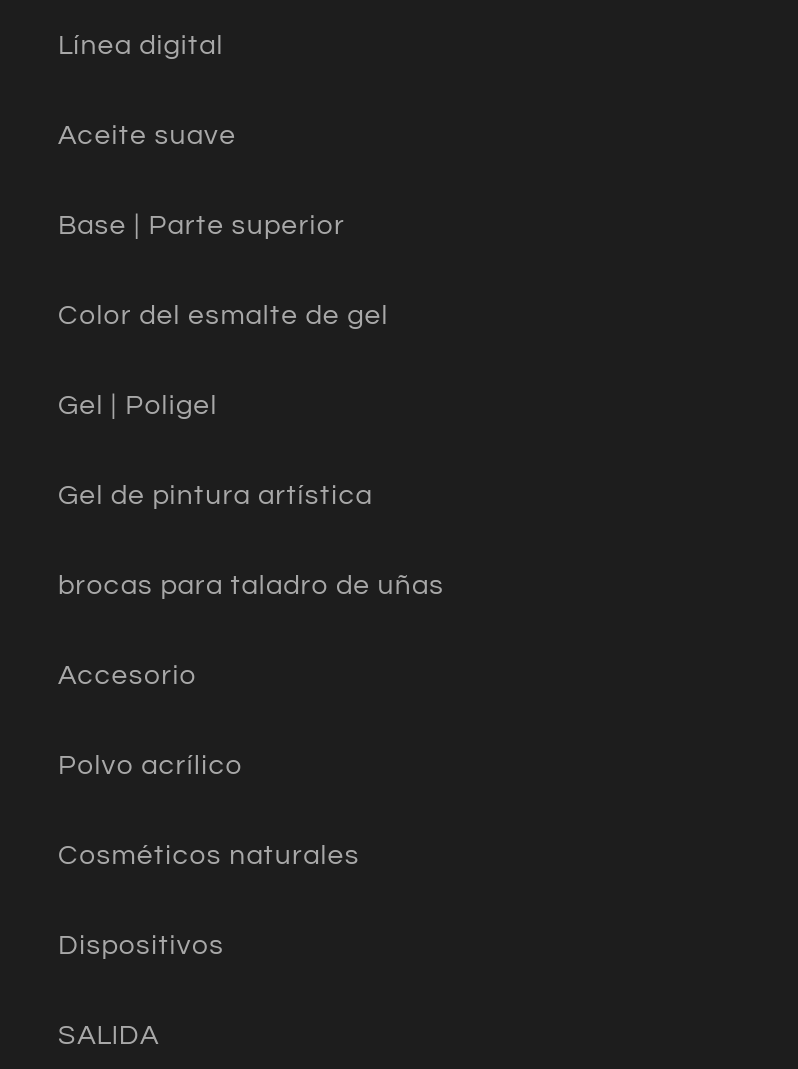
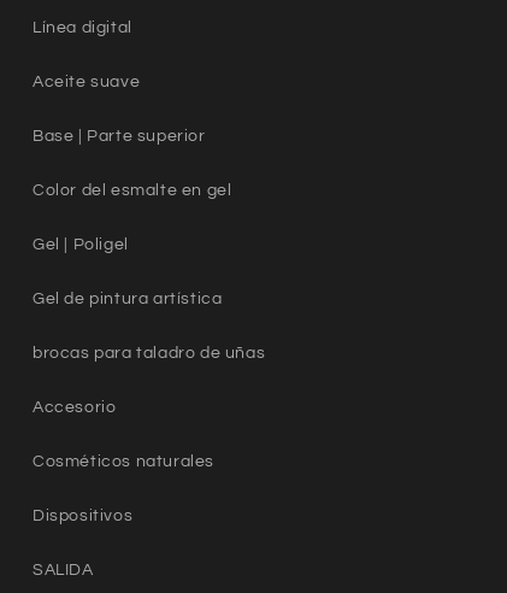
- Color del esmalte de gel
+ Color del esmalte en gel

- Polvo acrílico
